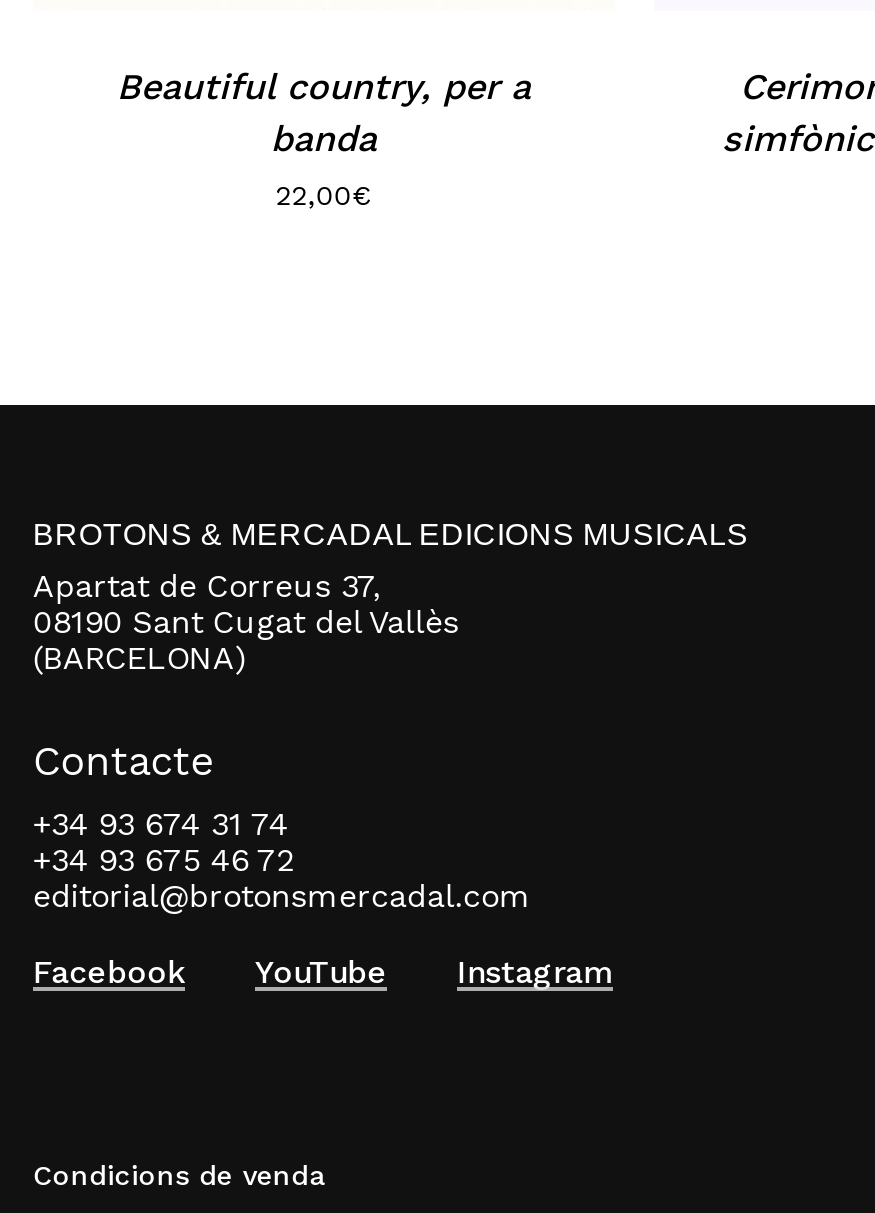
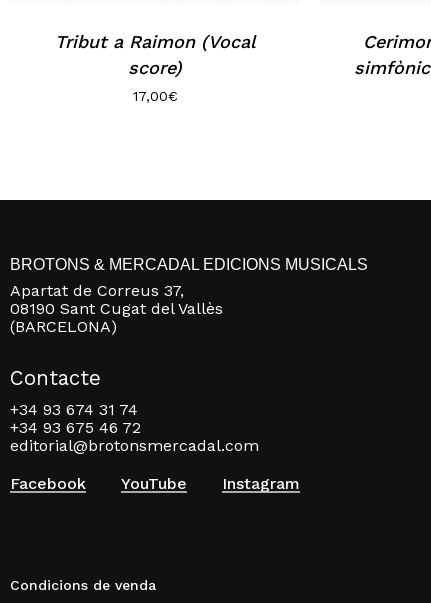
- Beautiful country, per a
- banda
+ Tribut a Raimon (Vocal
+ score)

- 22,00€
+ 17,00€
